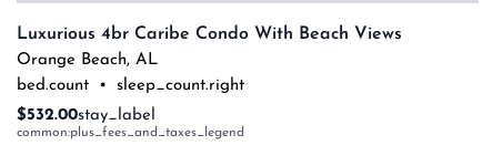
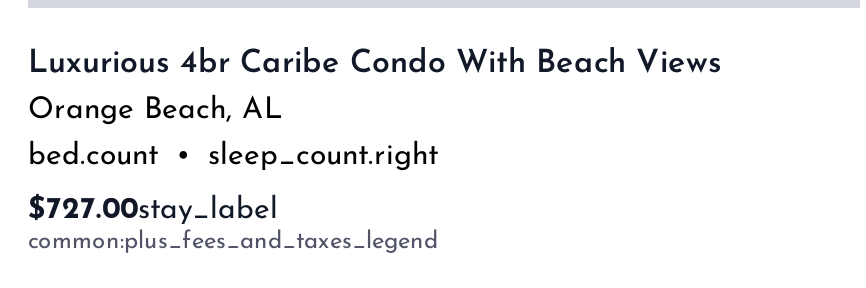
- $532.00stay_label
+ $727.00stay_label
